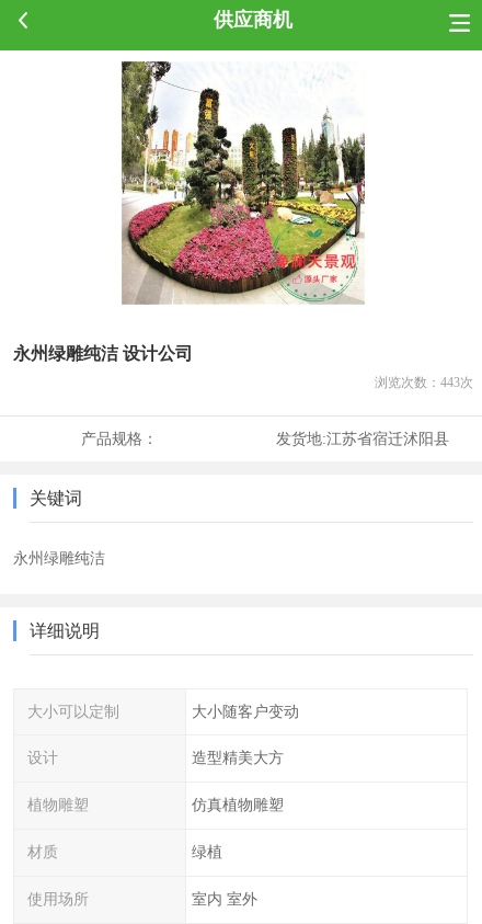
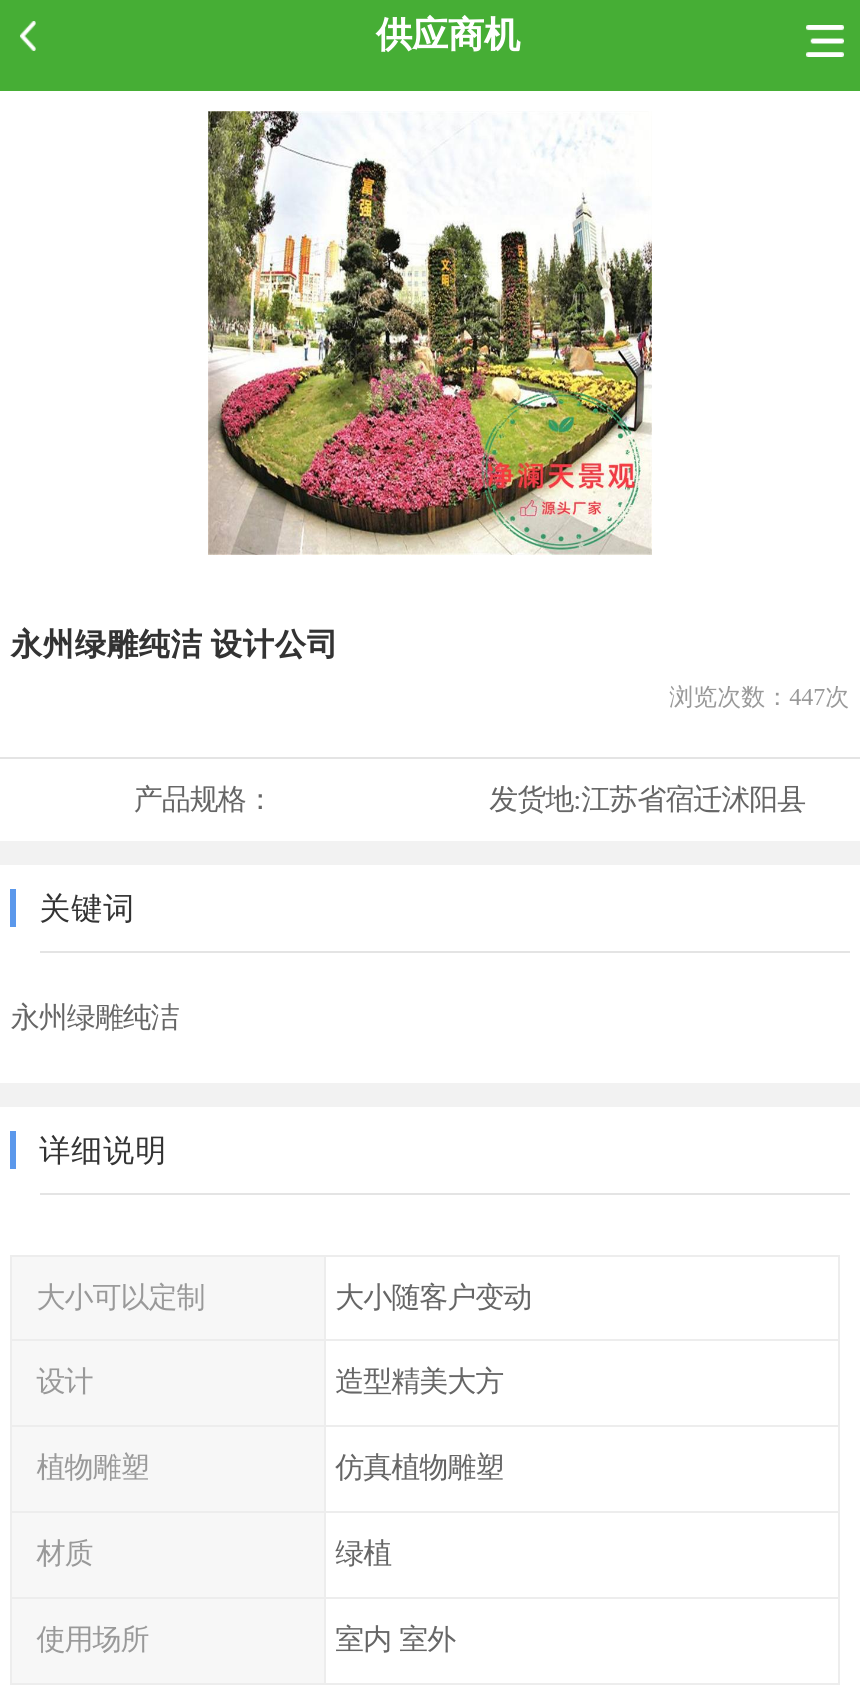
- 浏览次数：443次
+ 浏览次数：447次
